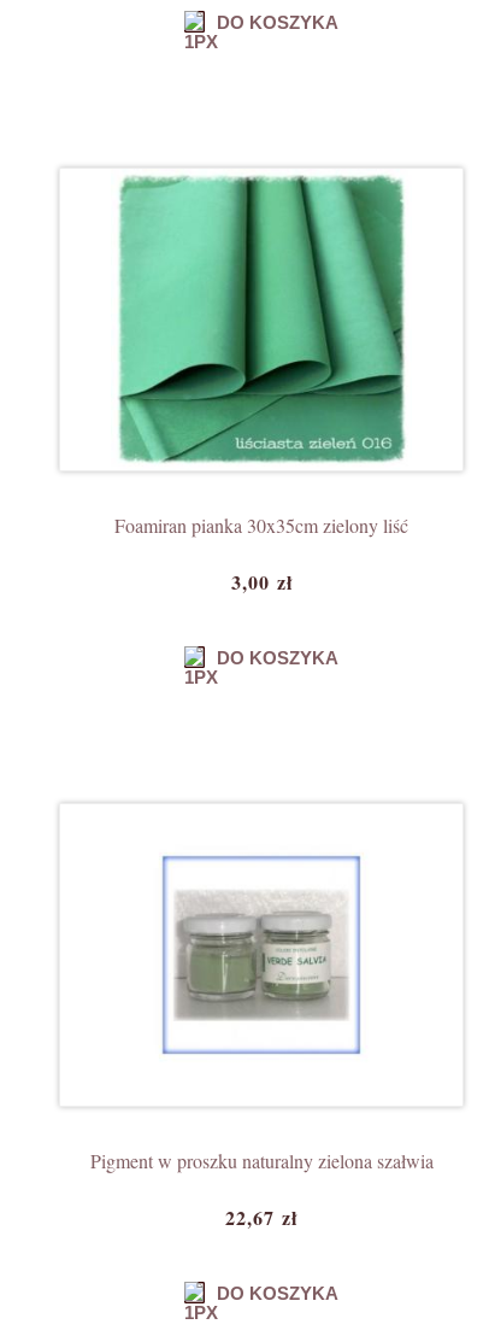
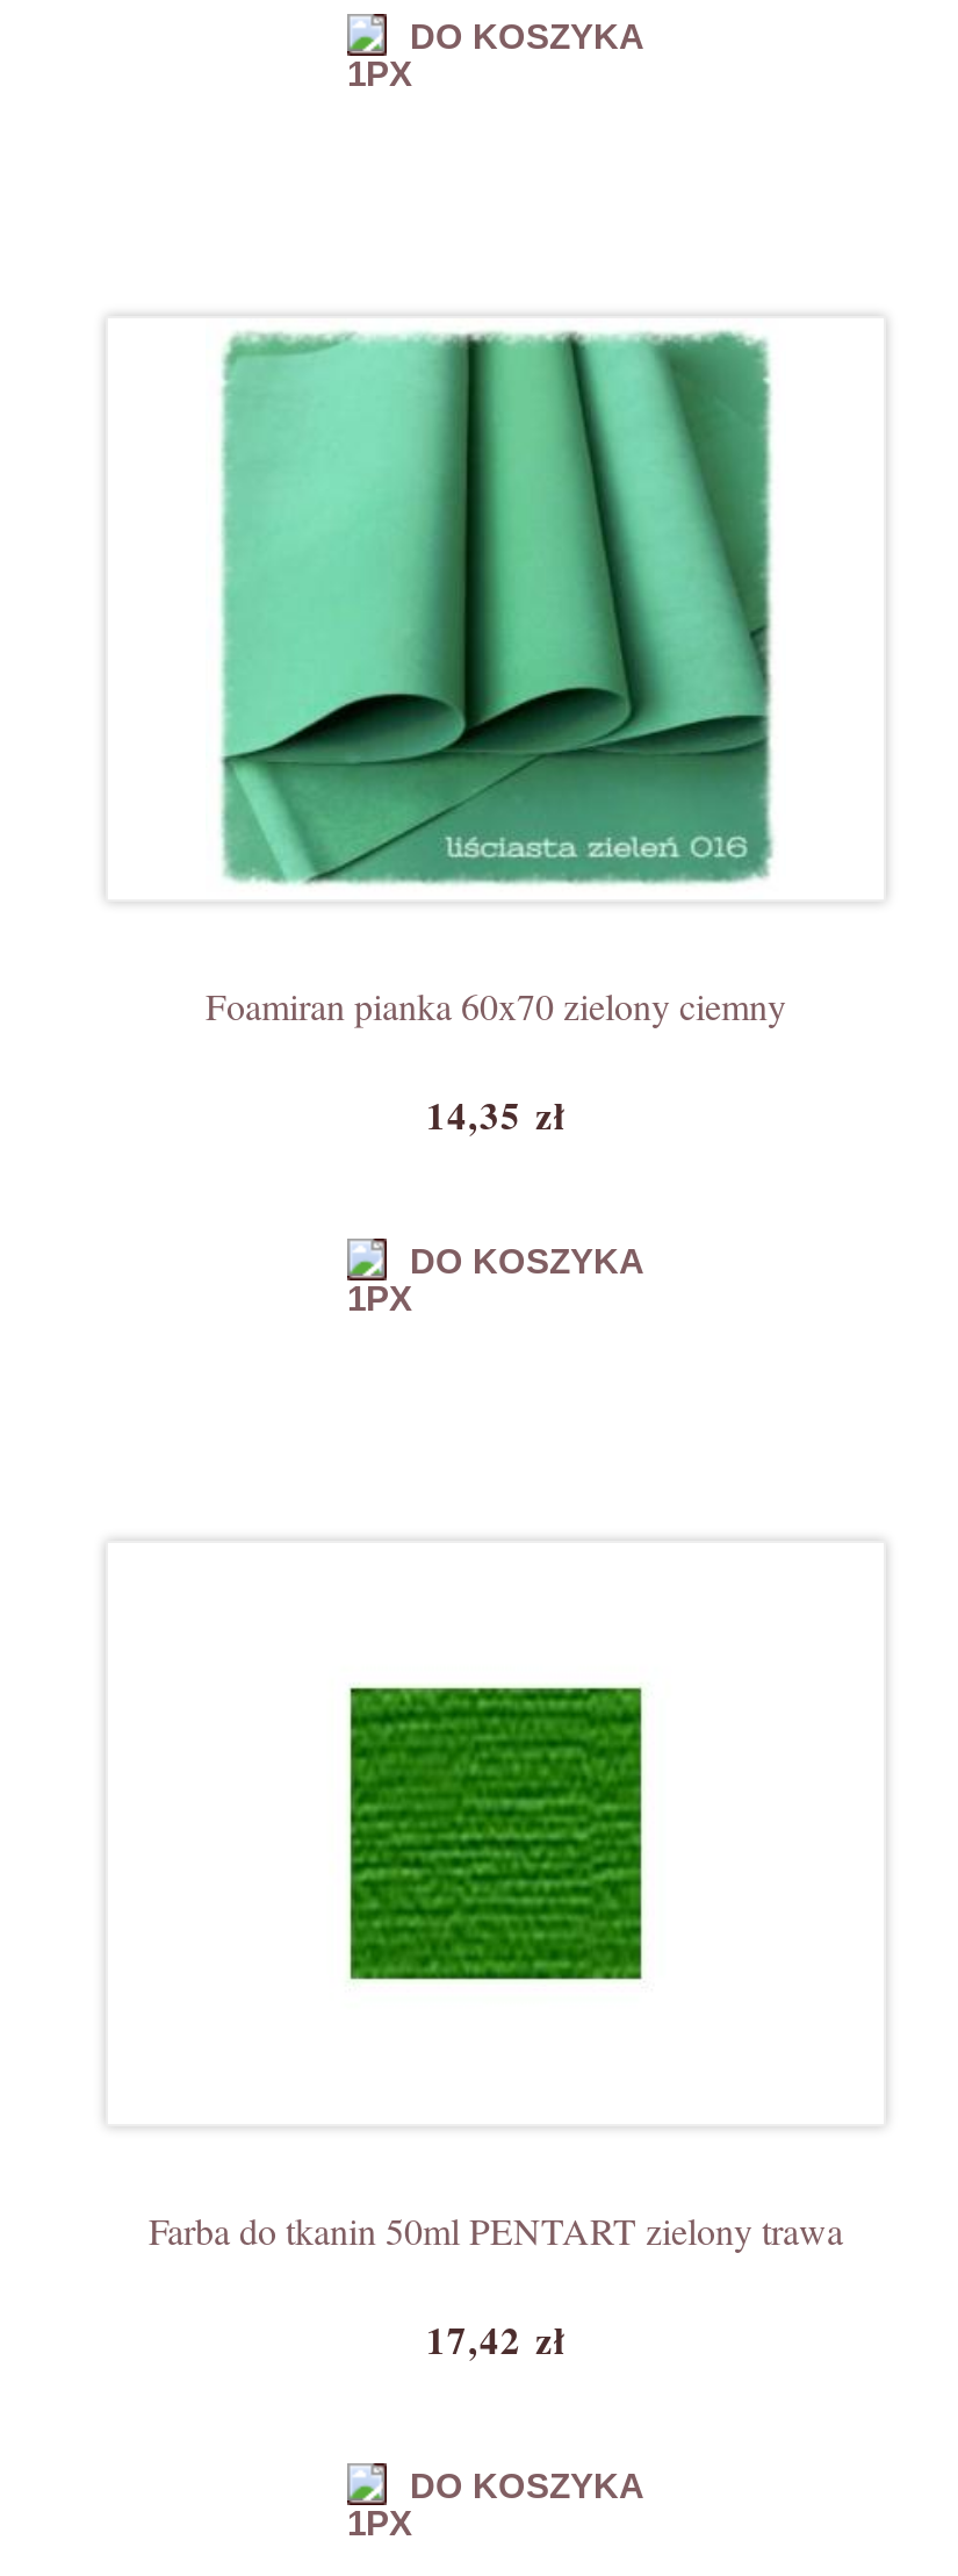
- Foamiran pianka 30x35cm zielony liść
+ Foamiran pianka 60x70 zielony ciemny

- 3,00 zł
+ 14,35 zł

- [image]
+ [image]

- Pigment w proszku naturalny zielona szałwia
+ Farba do tkanin 50ml PENTART zielony trawa

- 22,67 zł
+ 17,42 zł
